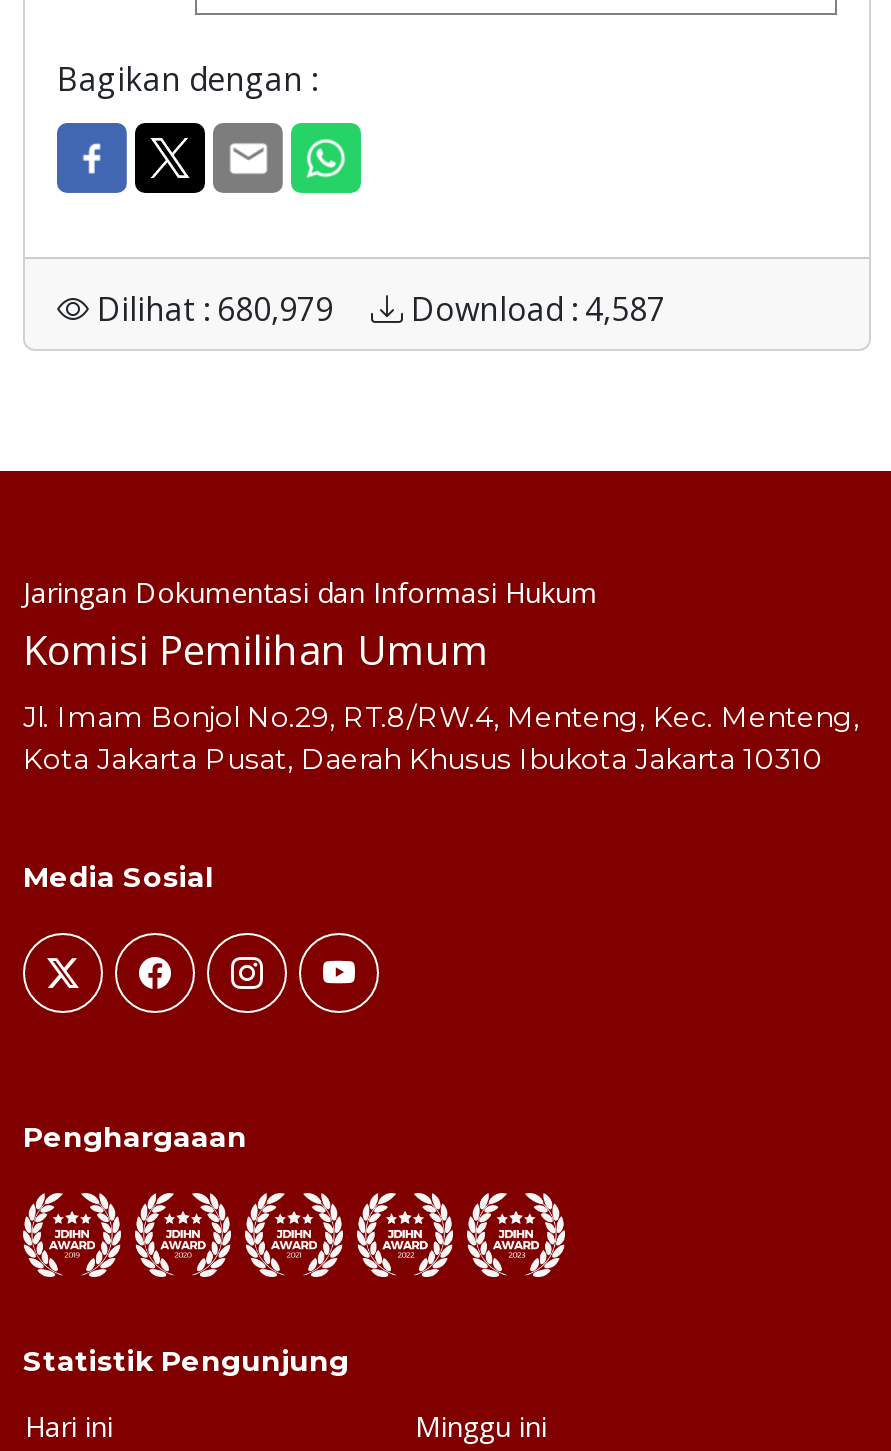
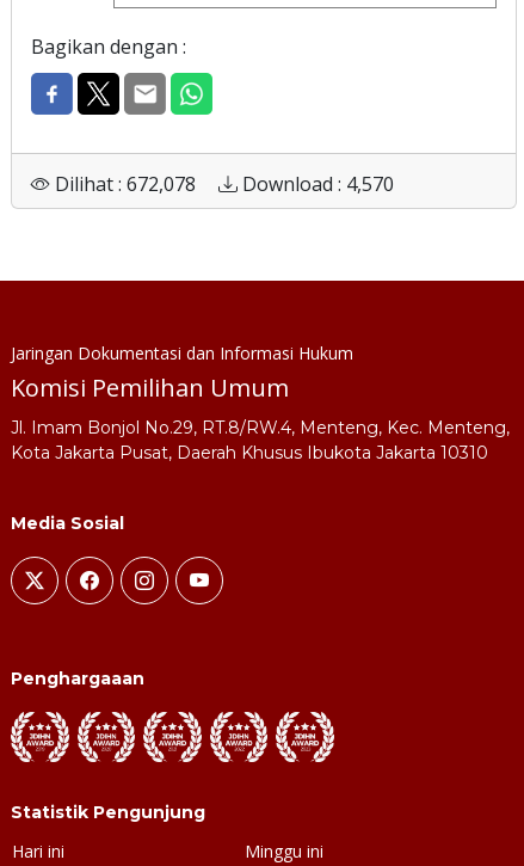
- Dilihat : 680,979
+ Dilihat : 672,078

- Download : 4,587
+ Download : 4,570
